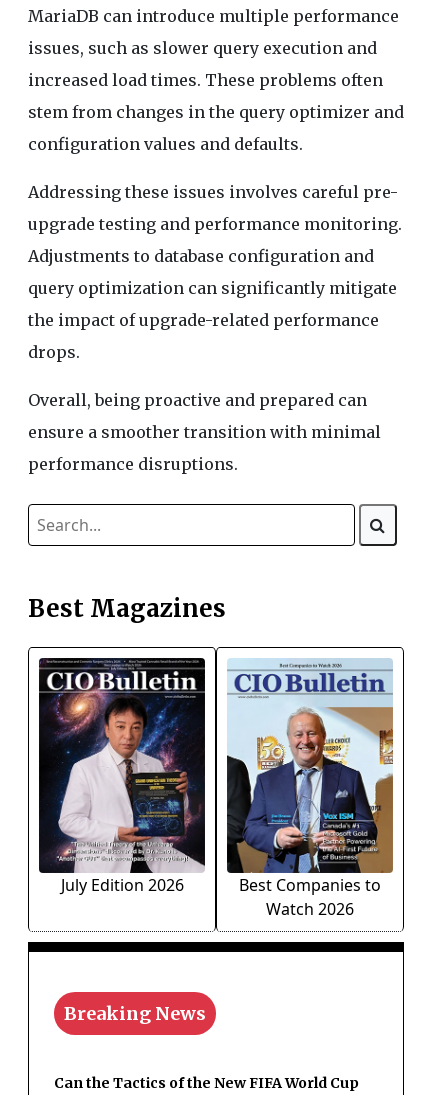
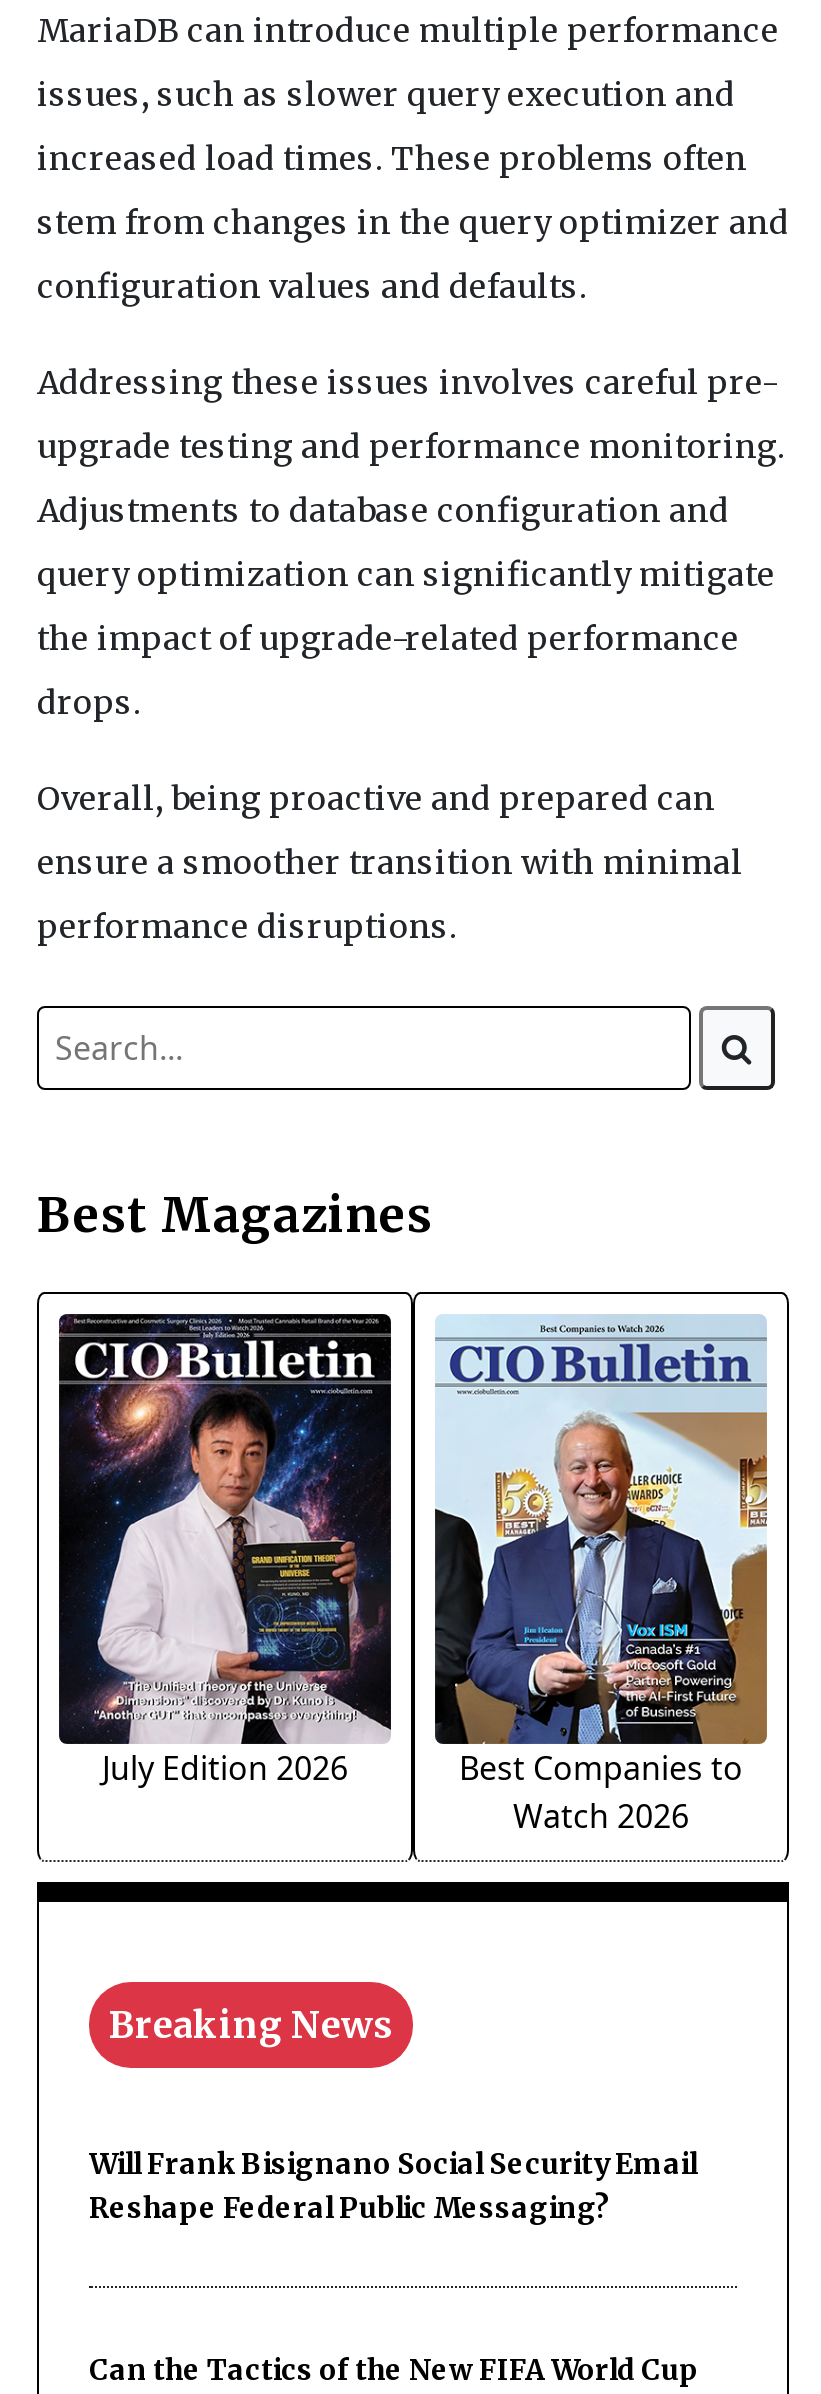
+ Will Frank Bisignano Social Security Email
+ Reshape Federal Public Messaging?
